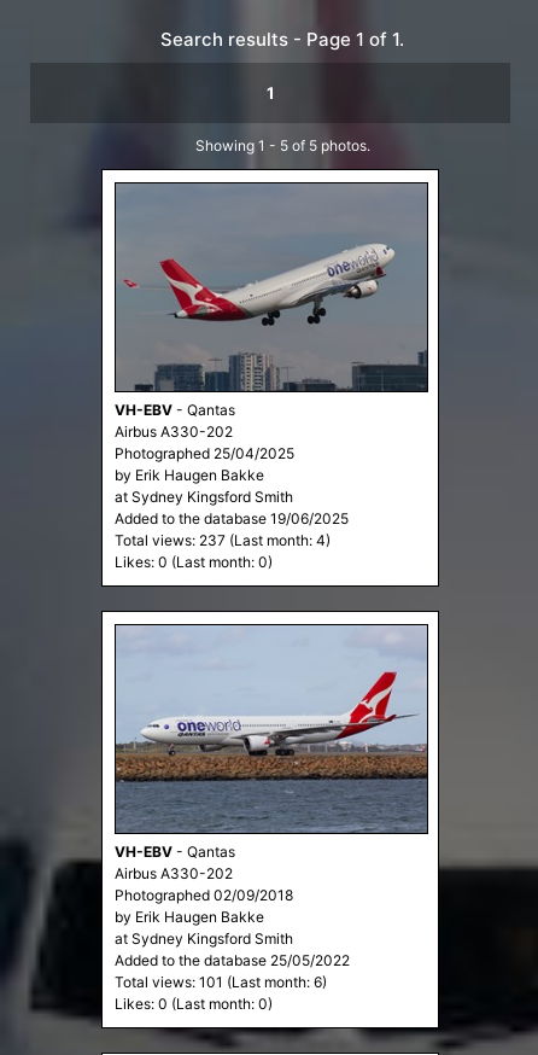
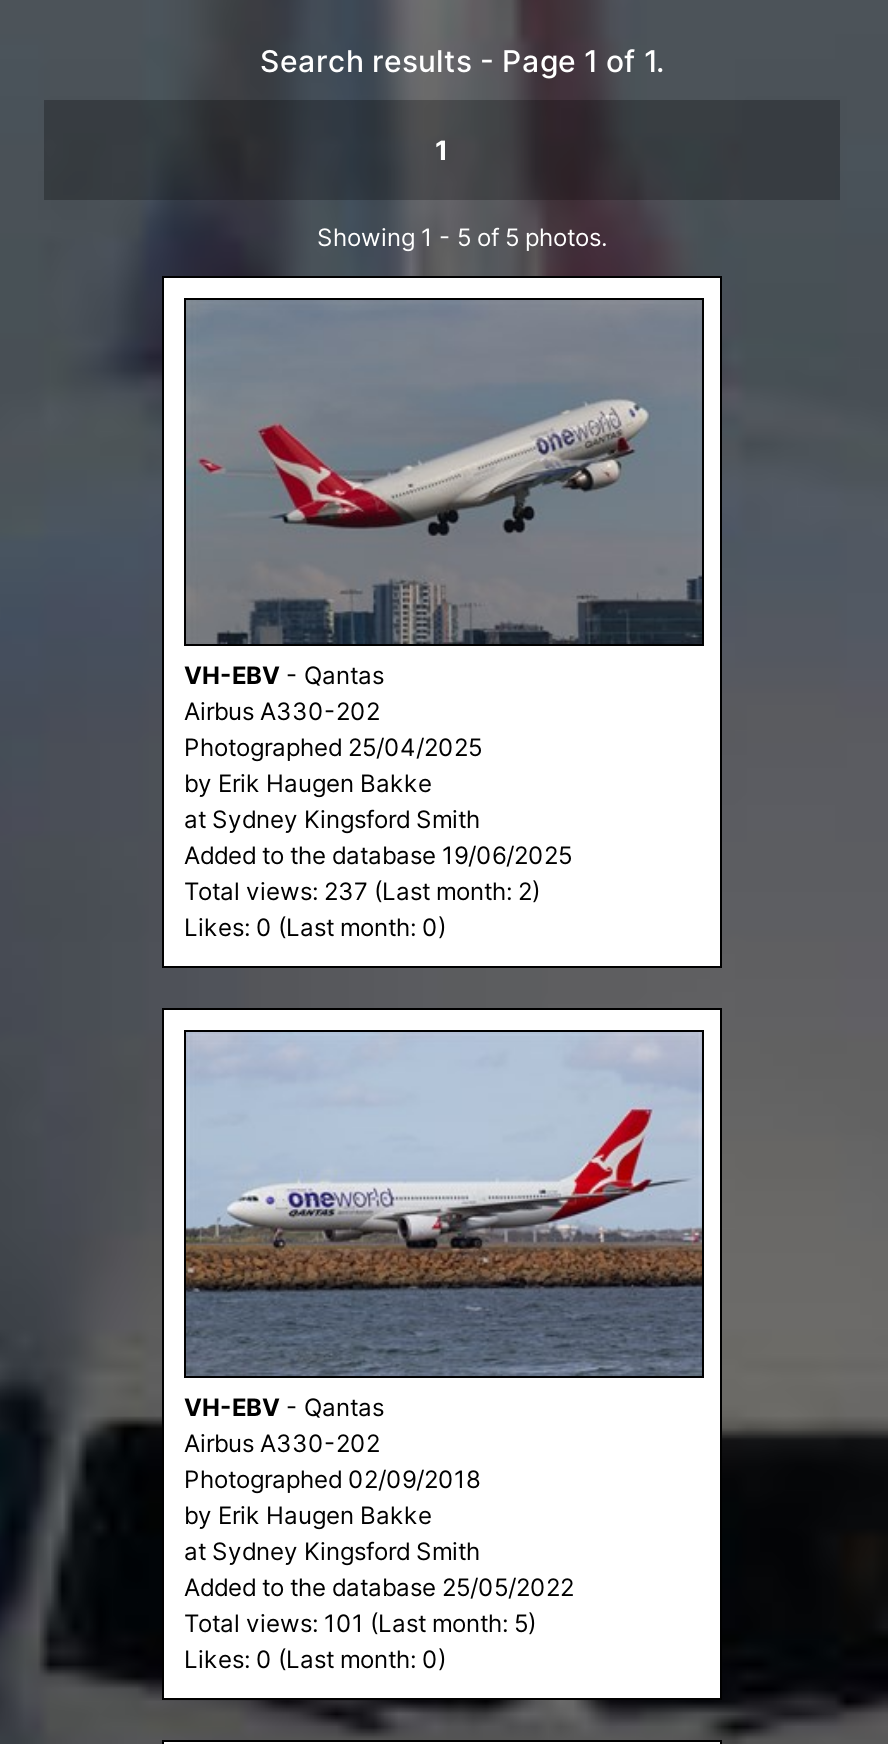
- Total views: 237 (Last month: 4)
+ Total views: 237 (Last month: 2)

- Total views: 101 (Last month: 6)
+ Total views: 101 (Last month: 5)
